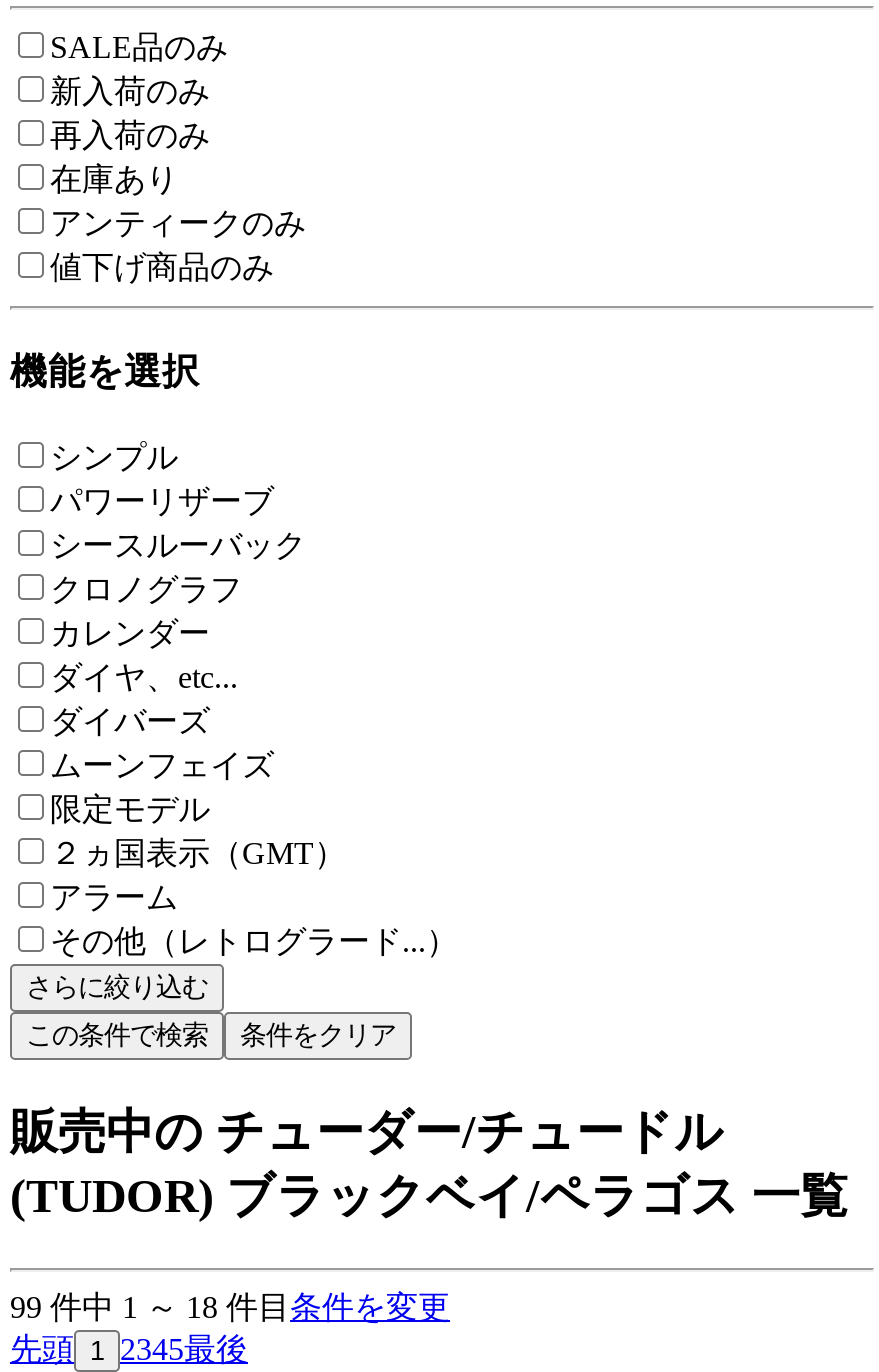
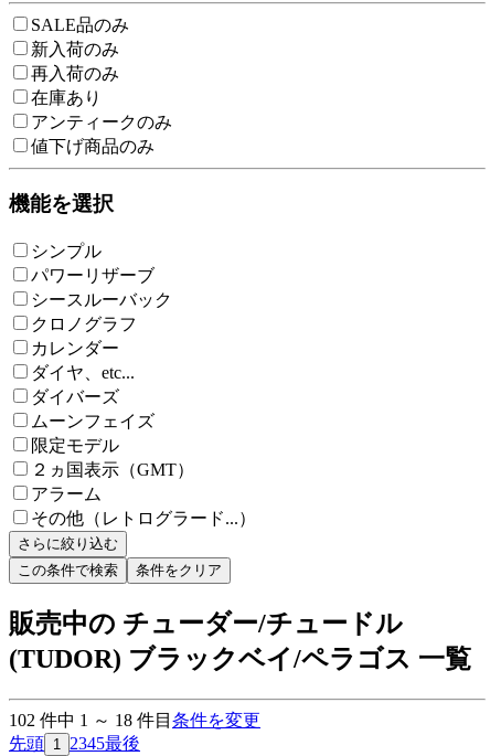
- 99件中1～18件目条件を変更
+ 102件中1～18件目条件を変更
